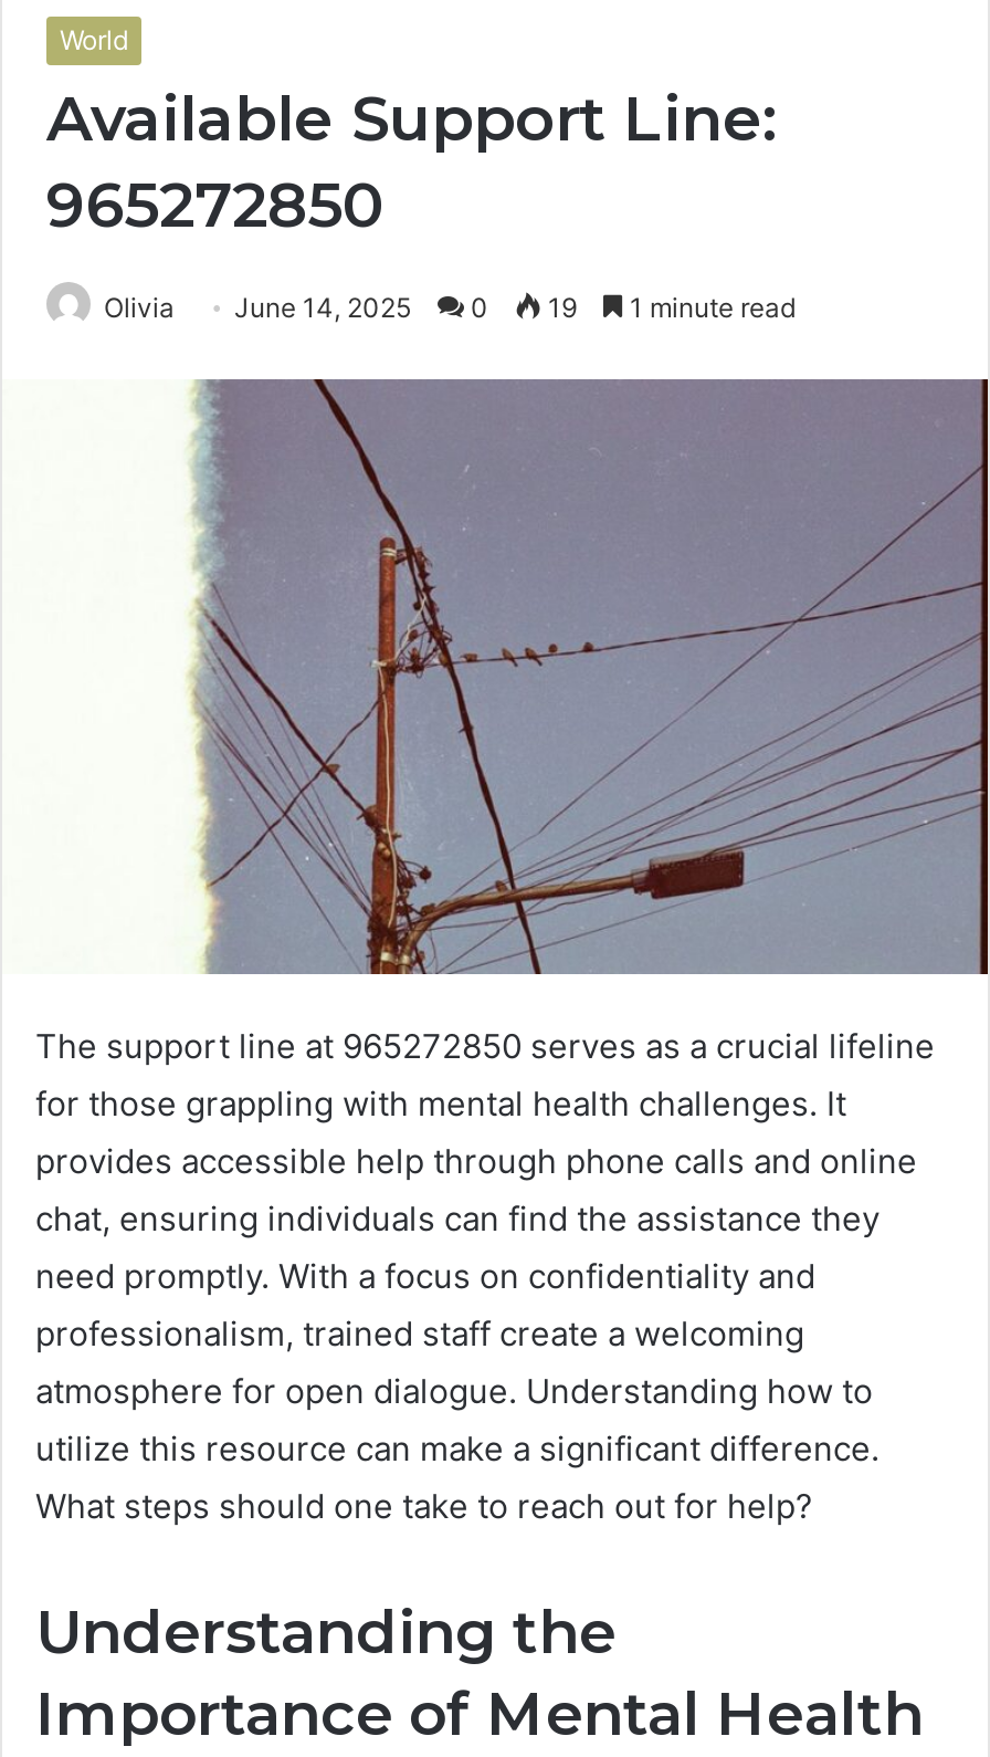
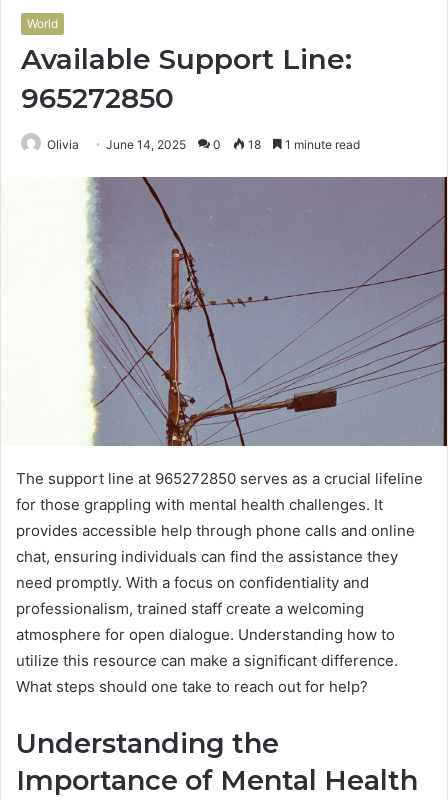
- Olivia June 14, 2025 0 19 1 minute read
+ Olivia June 14, 2025 0 18 1 minute read
